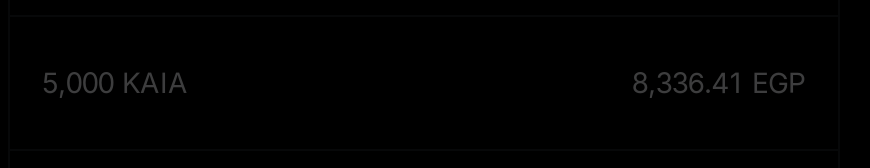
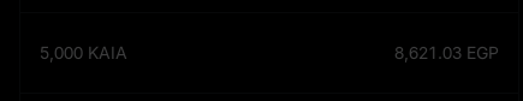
- 8,336.41 EGP
+ 8,621.03 EGP
